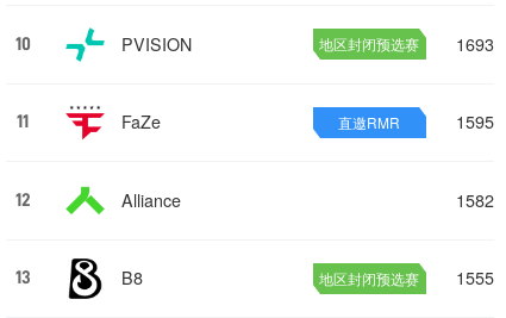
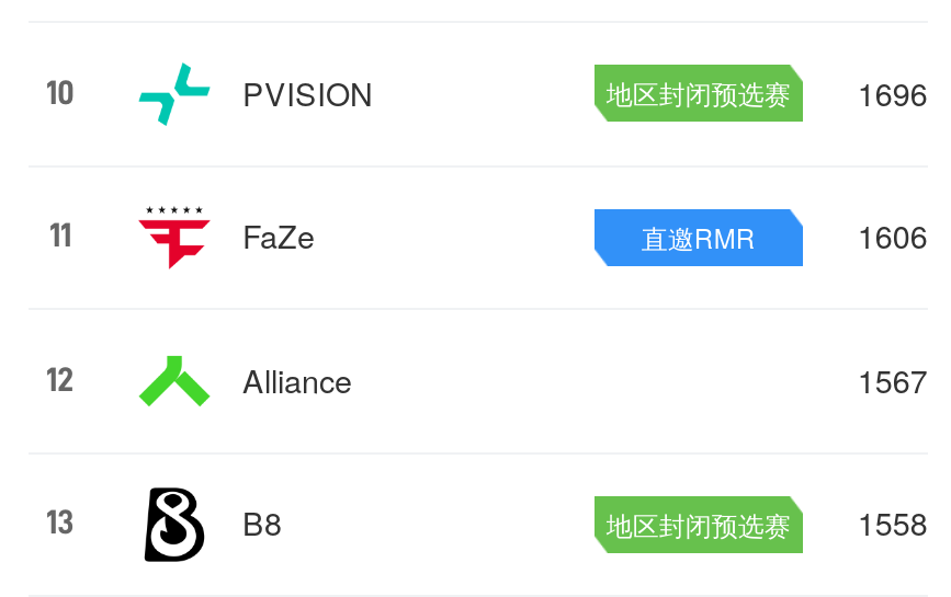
- 地区封闭预选赛 1693
+ 地区封闭预选赛 1696

- 1595
+ 1606

- 1582
+ 1567

- 地区封闭预选赛 1555
+ 地区封闭预选赛 1558
